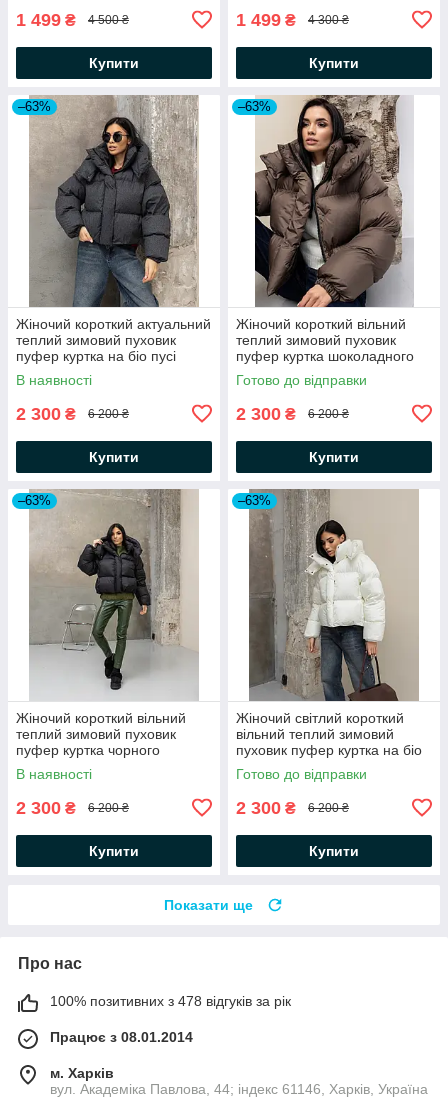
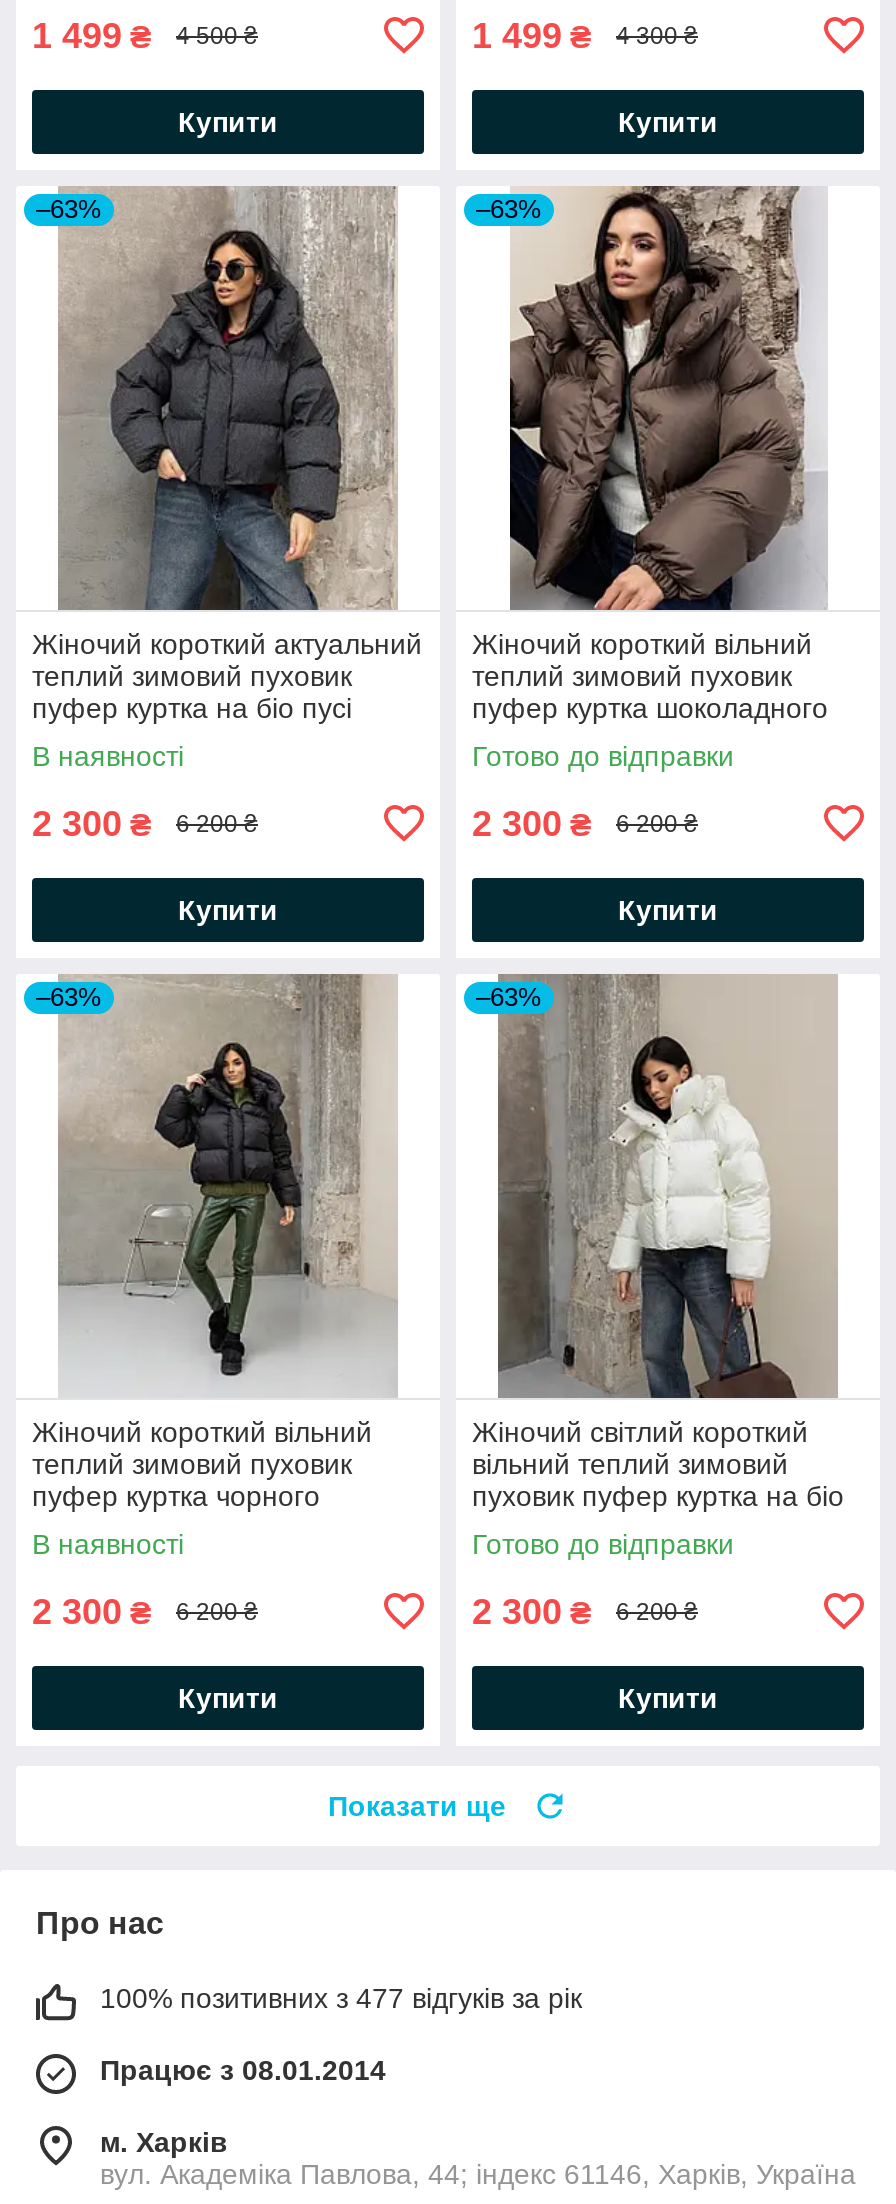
- 100% позитивних з 478 відгуків за рік
+ 100% позитивних з 477 відгуків за рік
